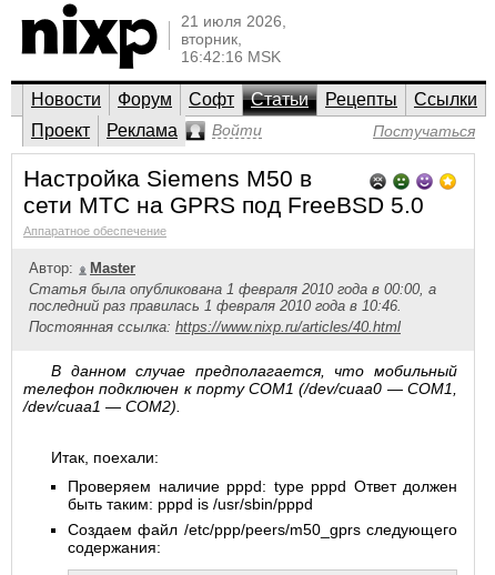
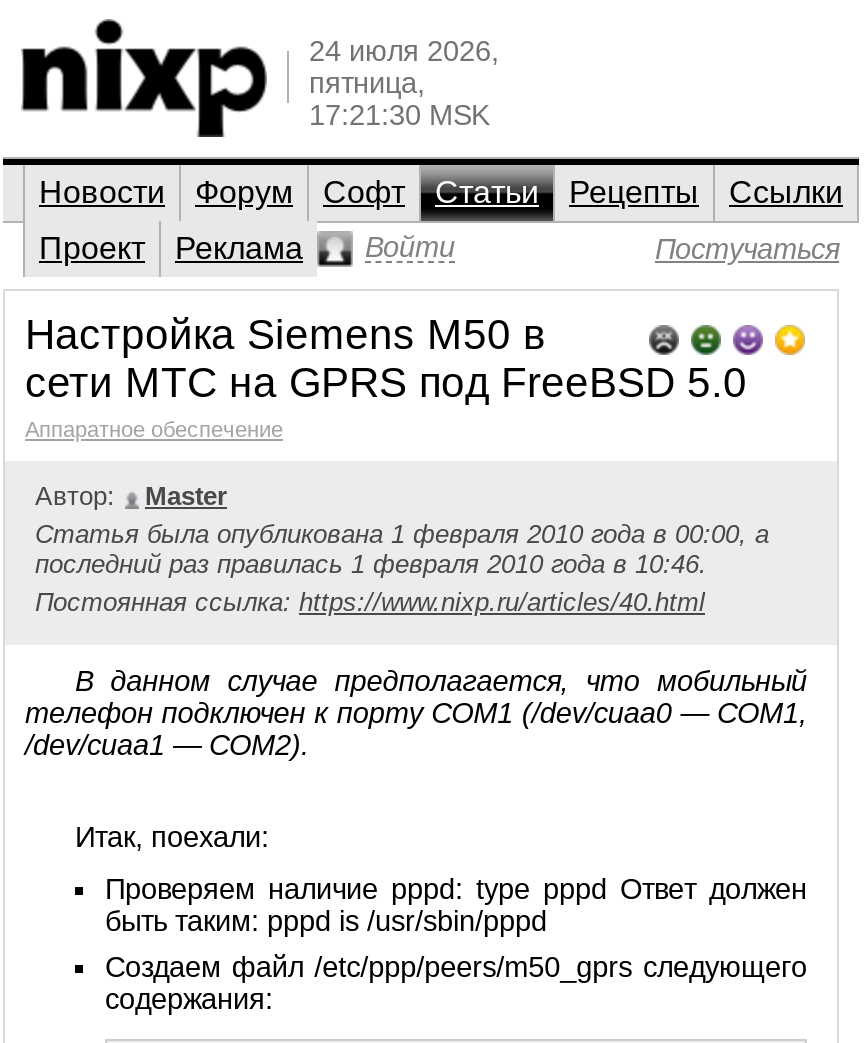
- 21 июля 2026,
- вторник,
- 16:42:16 MSK
+ 24 июля 2026,
+ пятница,
+ 17:21:30 MSK
